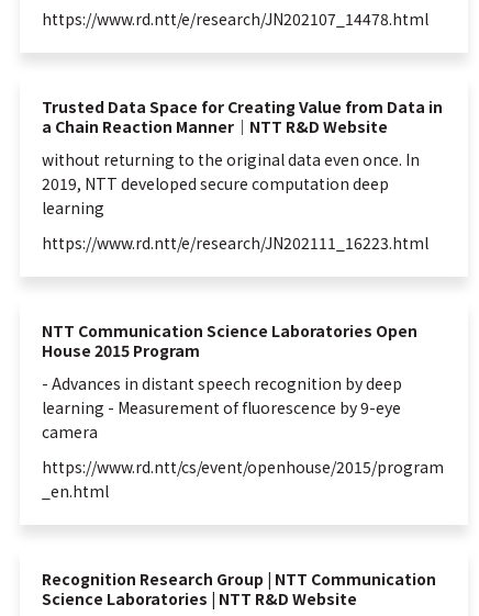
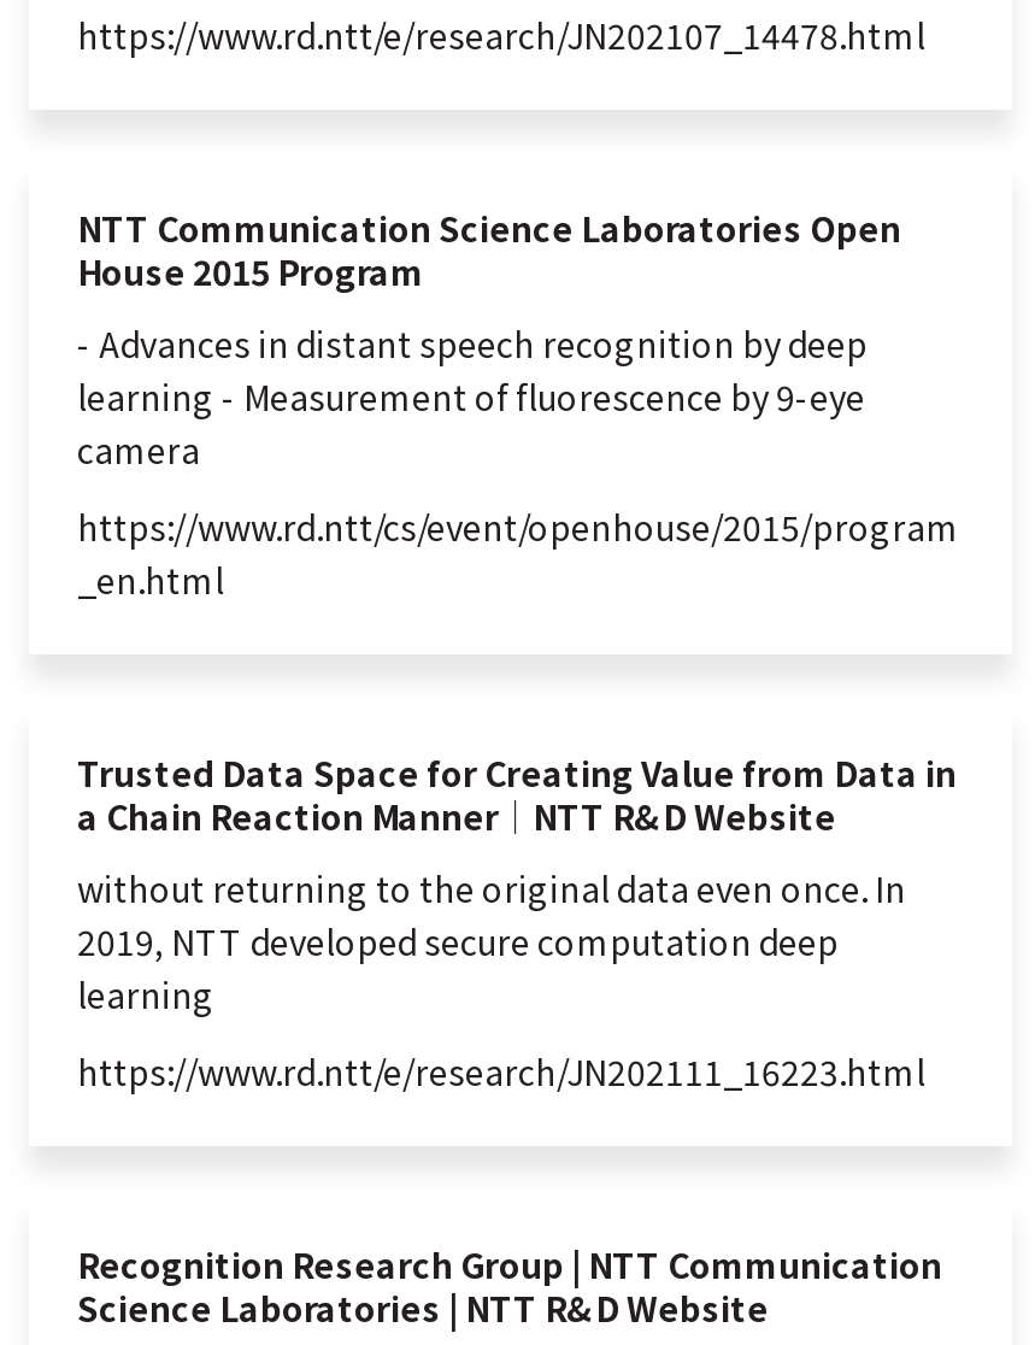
moved down: Trusted Data Space for Creating Value from Data in | a Chain Reaction Manner｜NTT R&D Website | without returning to the original data even once. In | 2019, NTT developed secure computation deep | learning | https://www.rd.ntt/e/research/JN202111_16223.html

moved up: NTT Communication Science Laboratories Open | House 2015 Program | - Advances in distant speech recognition by deep | learning - Measurement of fluorescence by 9-eye | camera | https://www.rd.ntt/cs/event/openhouse/2015/program | _en.html
